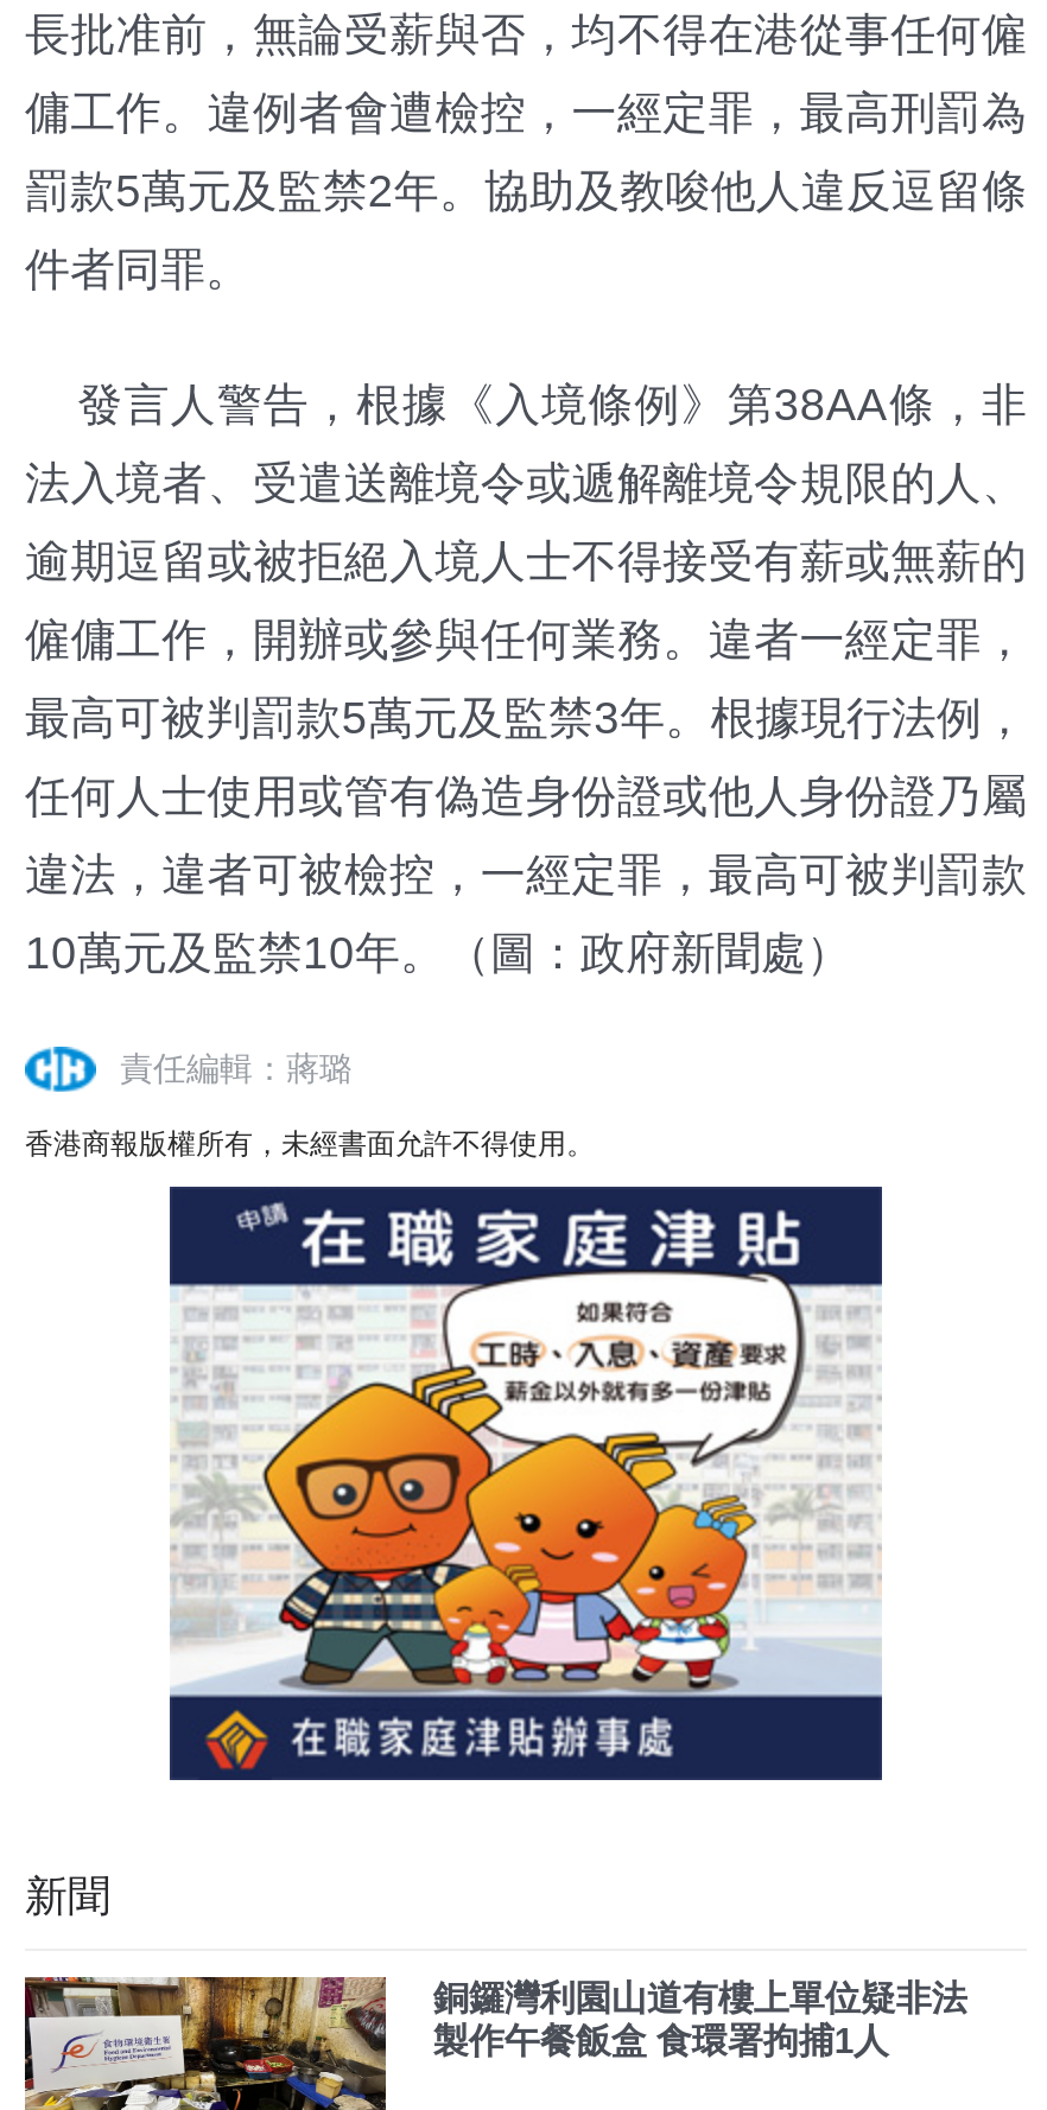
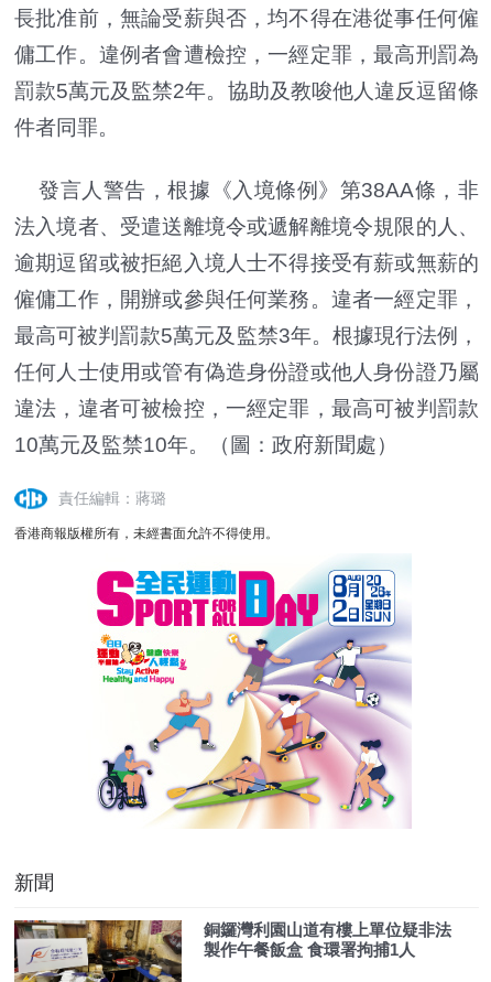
- [image]
+ [image]
